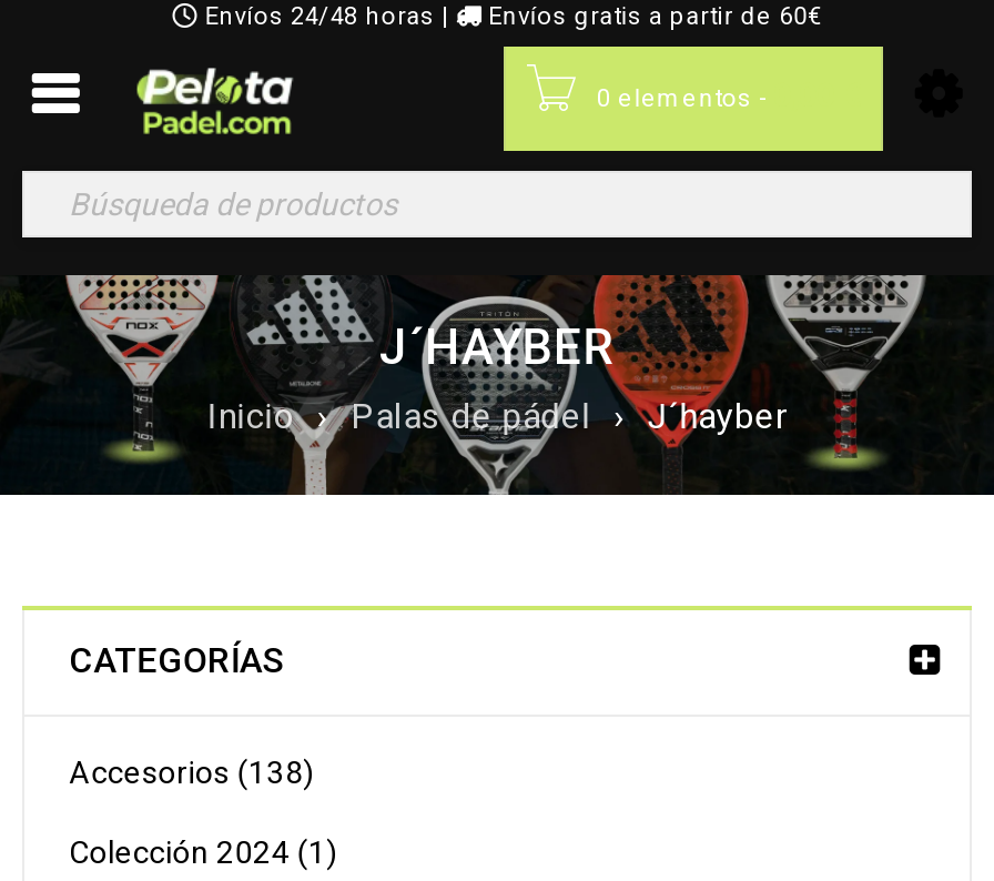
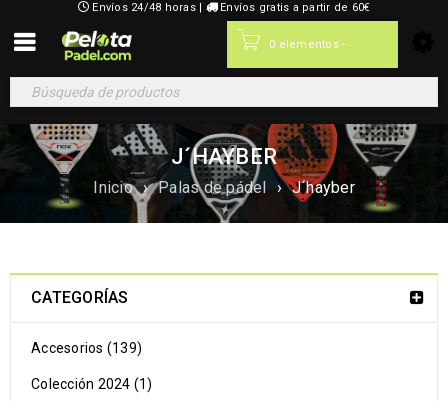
- Accesorios (138)
+ Accesorios (139)
